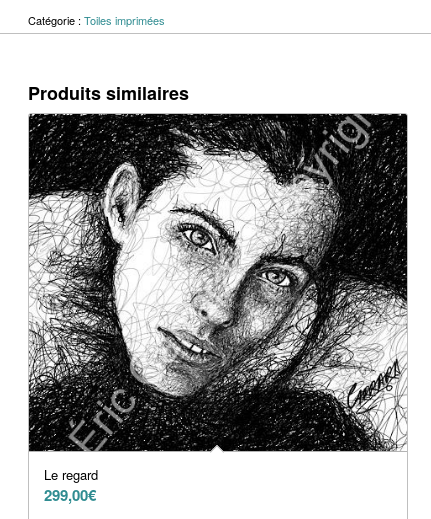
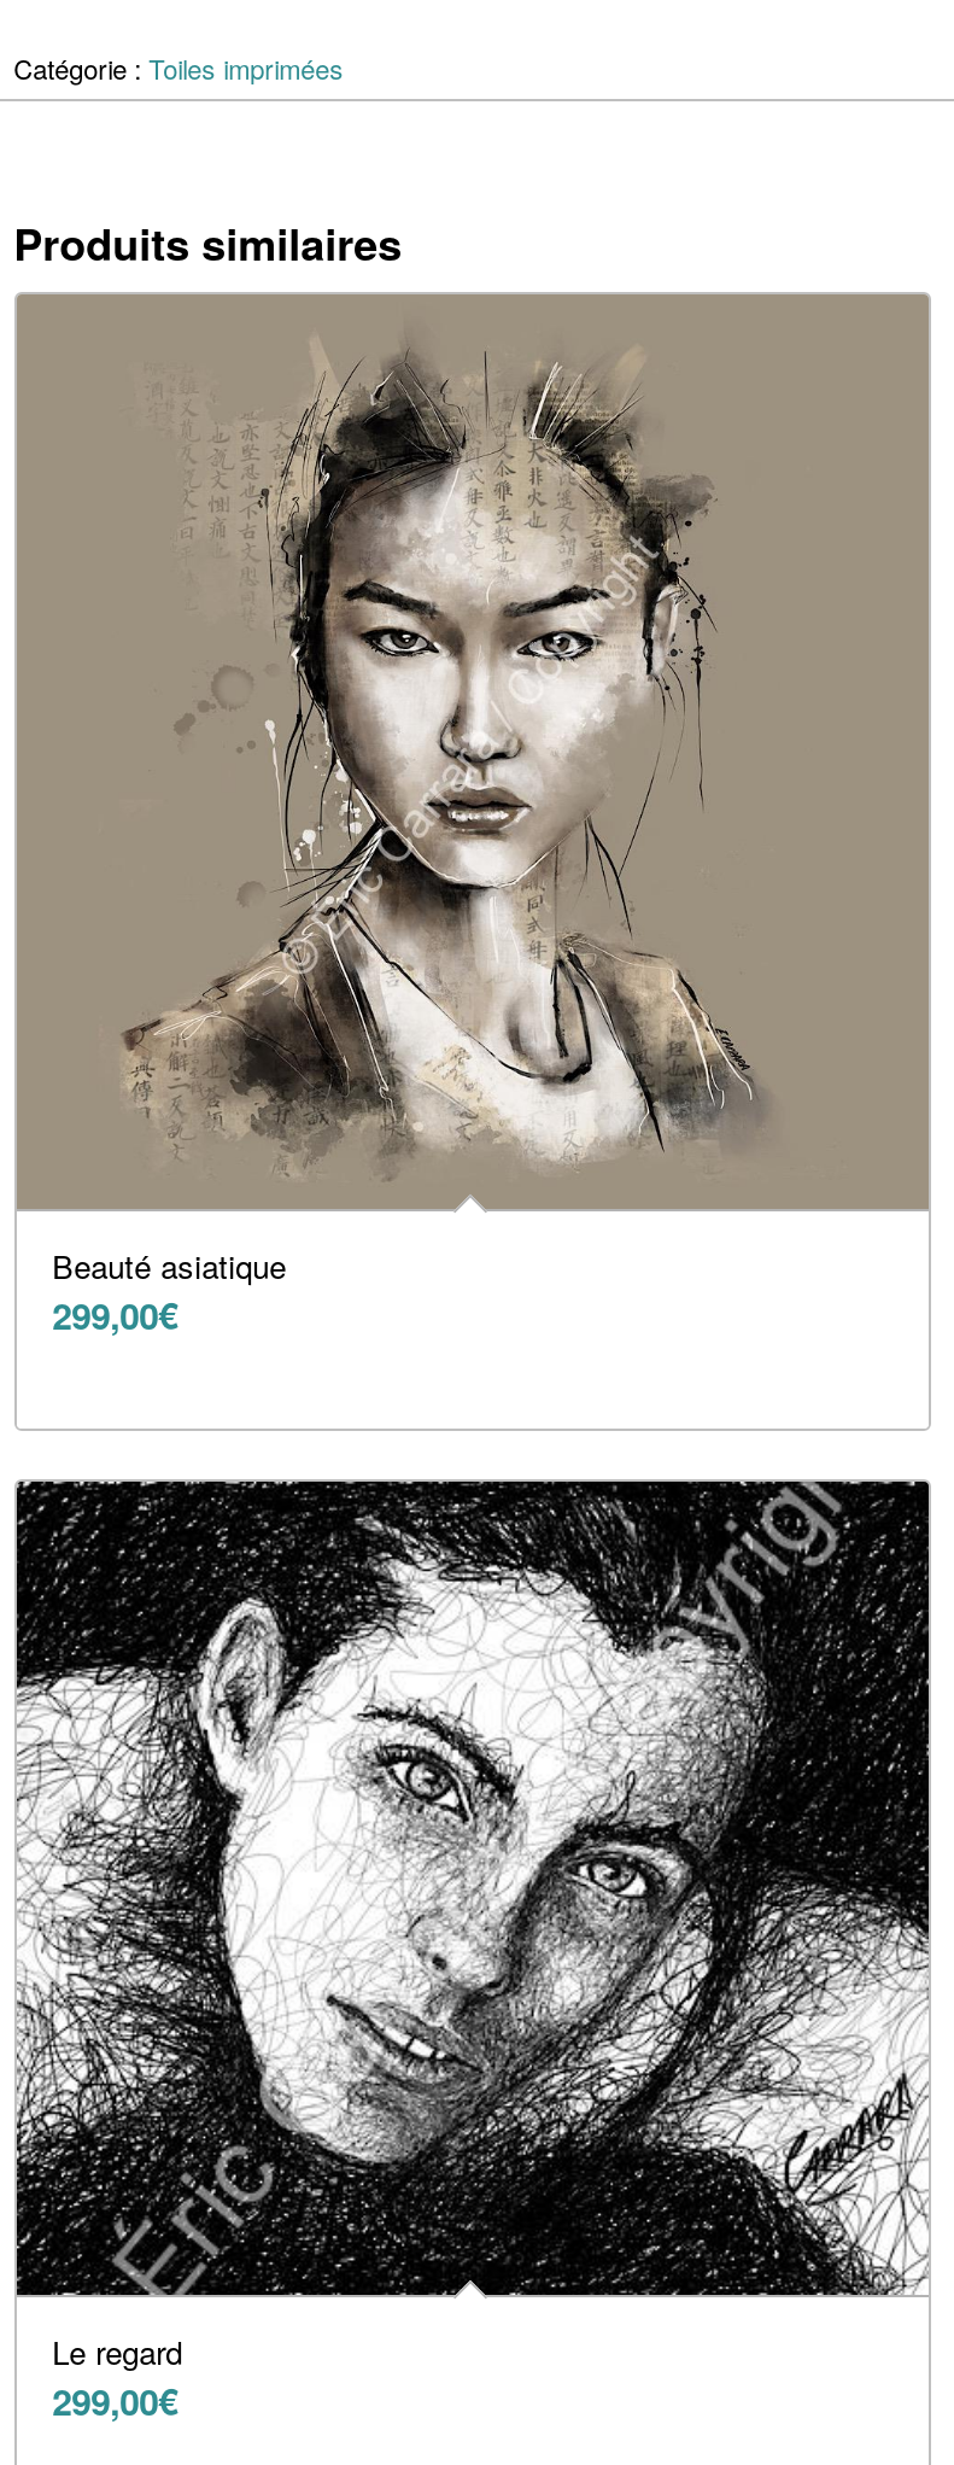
+ [image]
+ Beauté asiatique
+ 299,00€
